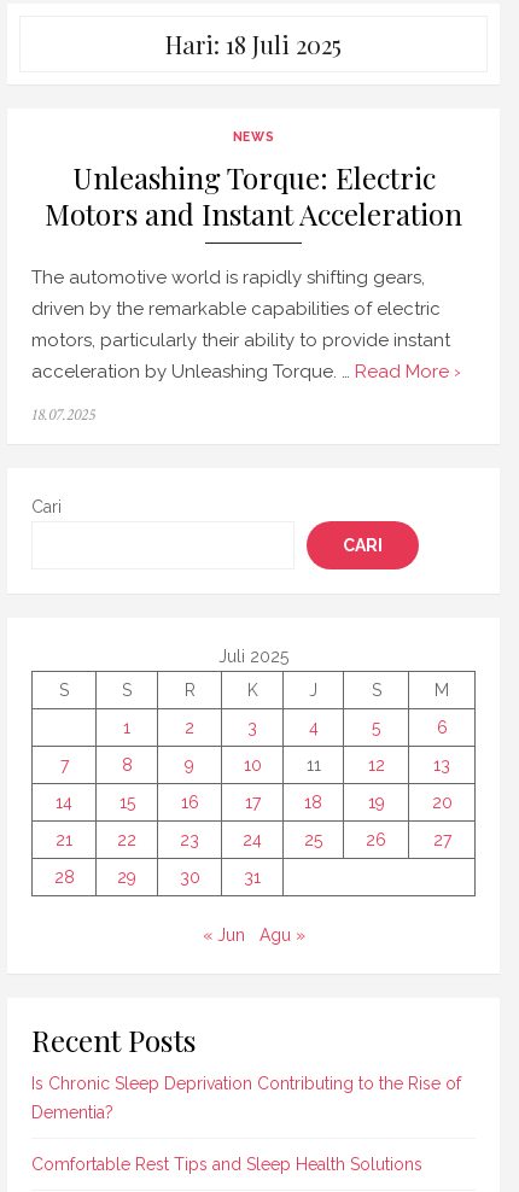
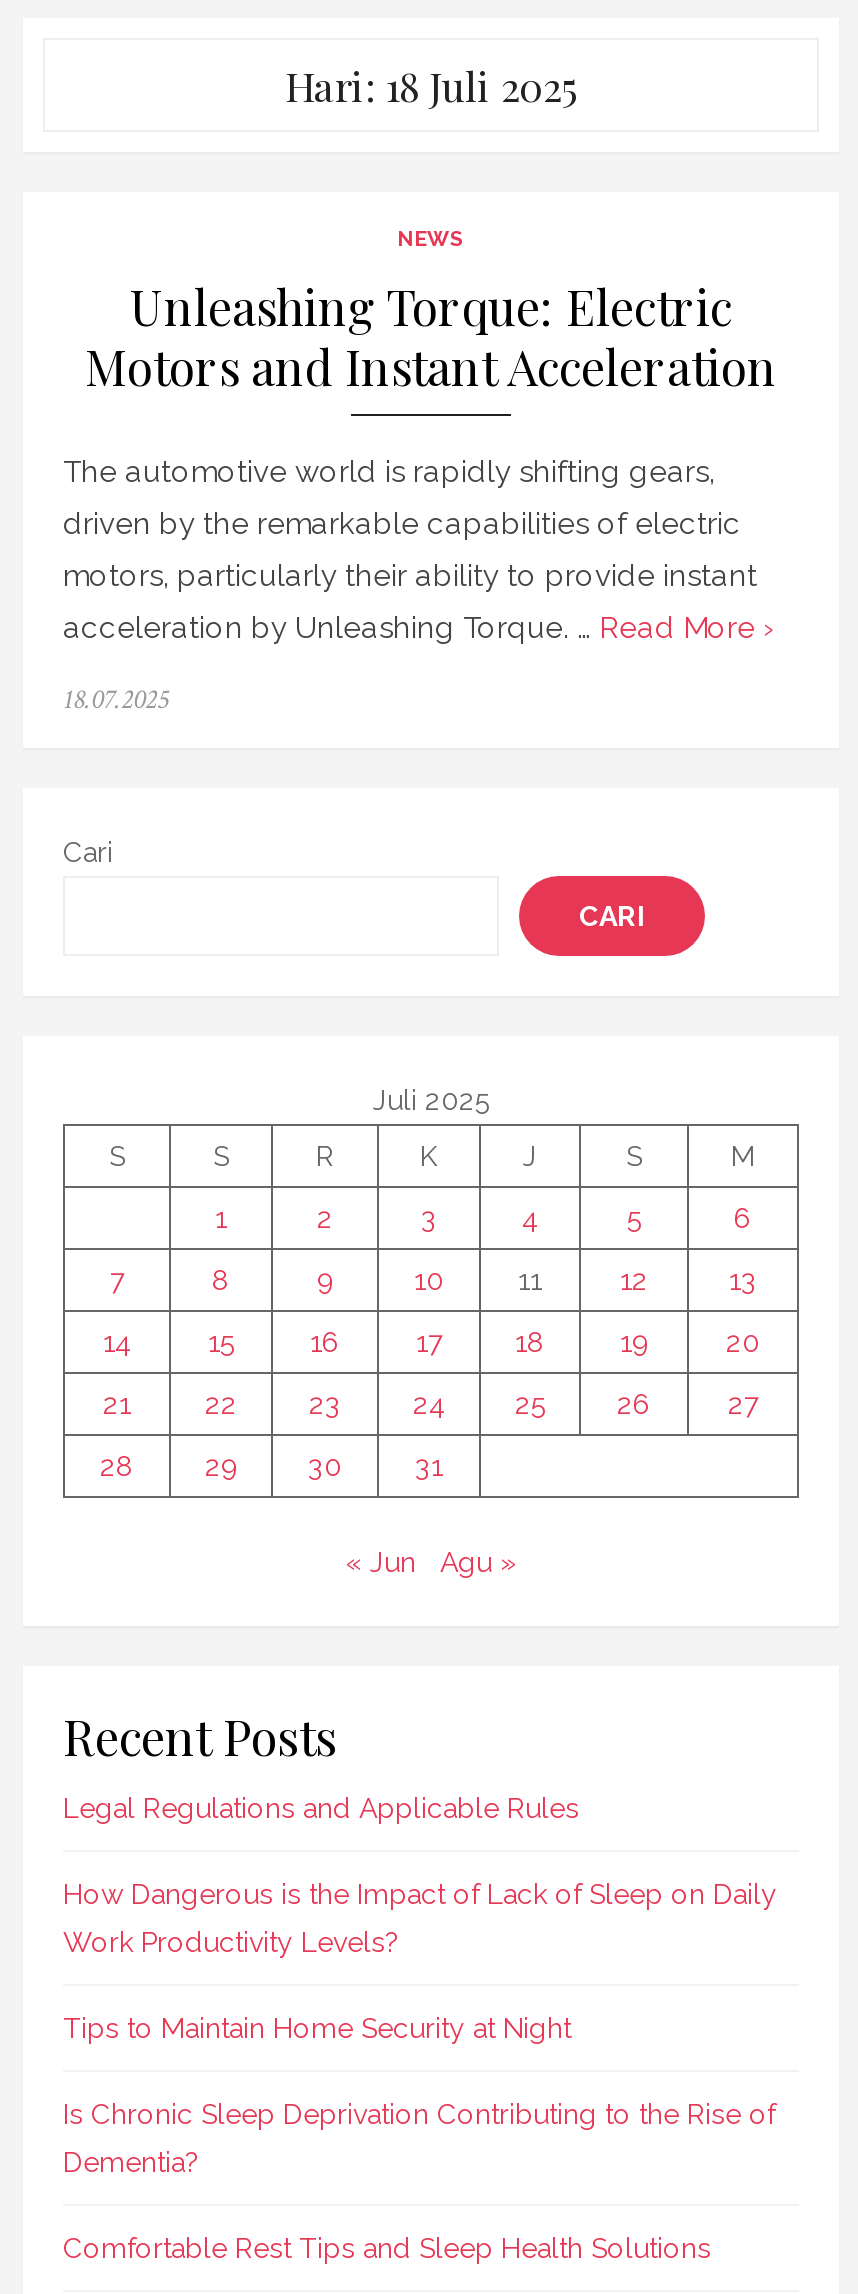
+ Legal Regulations and Applicable Rules
+ How Dangerous is the Impact of Lack of Sleep on Daily
+ Work Productivity Levels?
+ Tips to Maintain Home Security at Night
